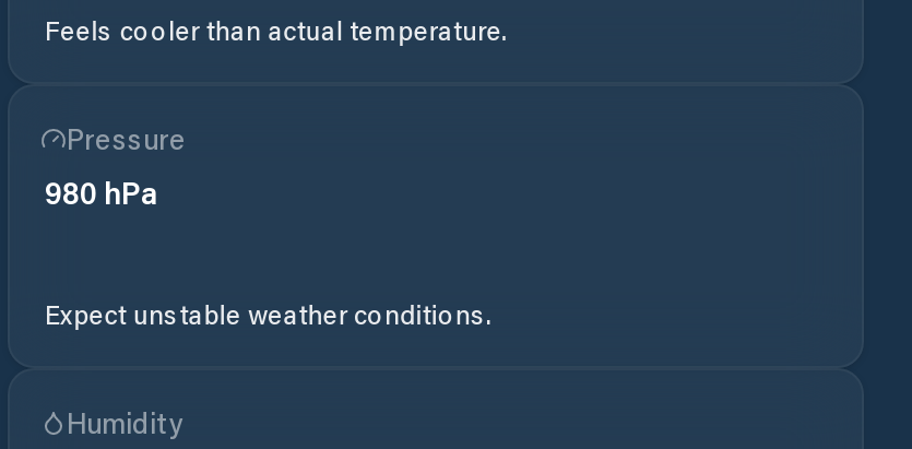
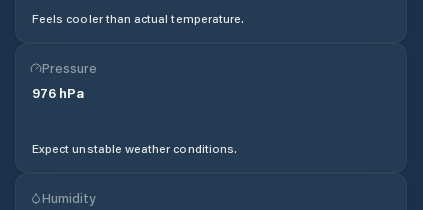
- 980 hPa
+ 976 hPa
